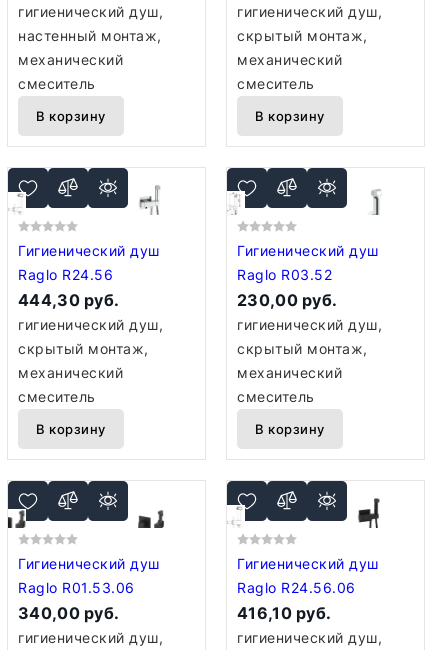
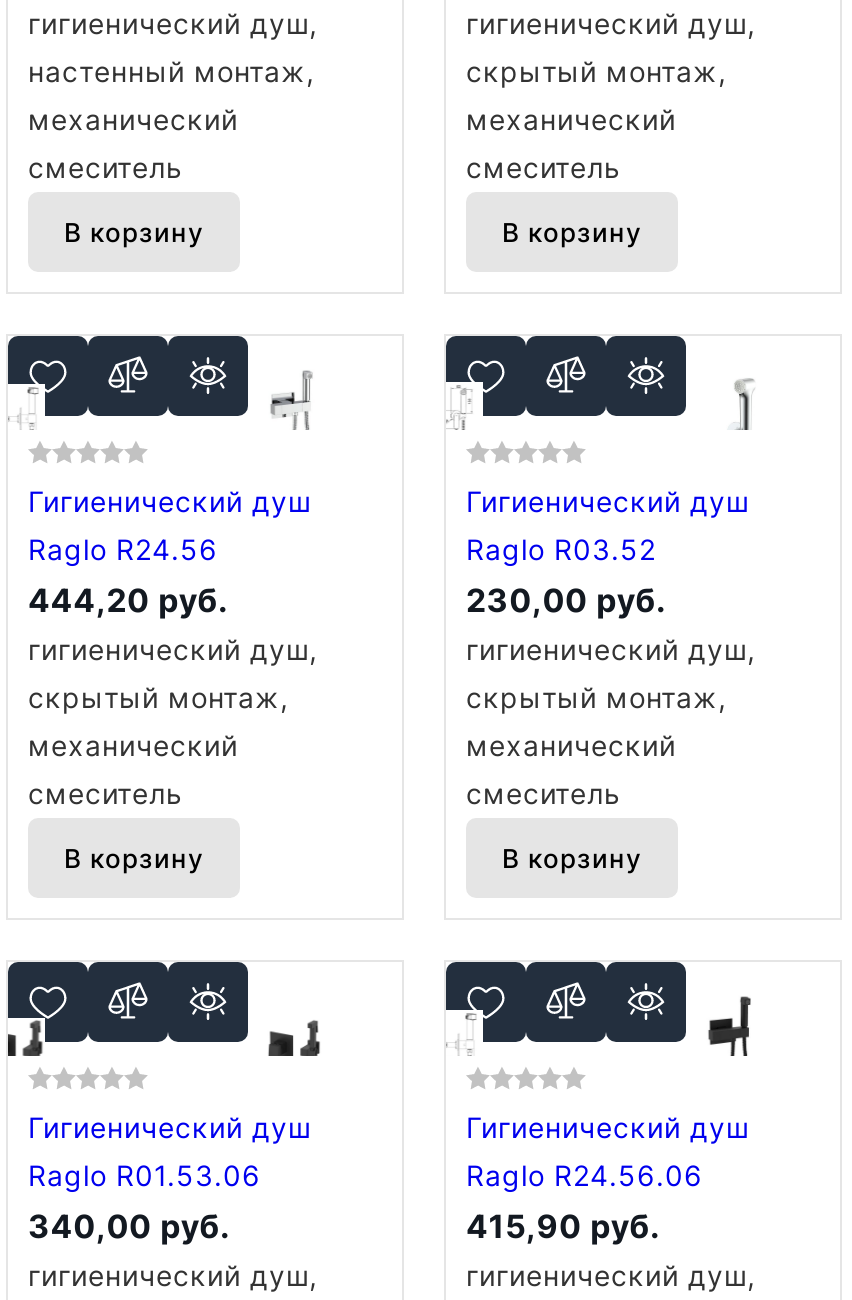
- 444,30 руб.
+ 444,20 руб.

- 416,10 руб.
+ 415,90 руб.
